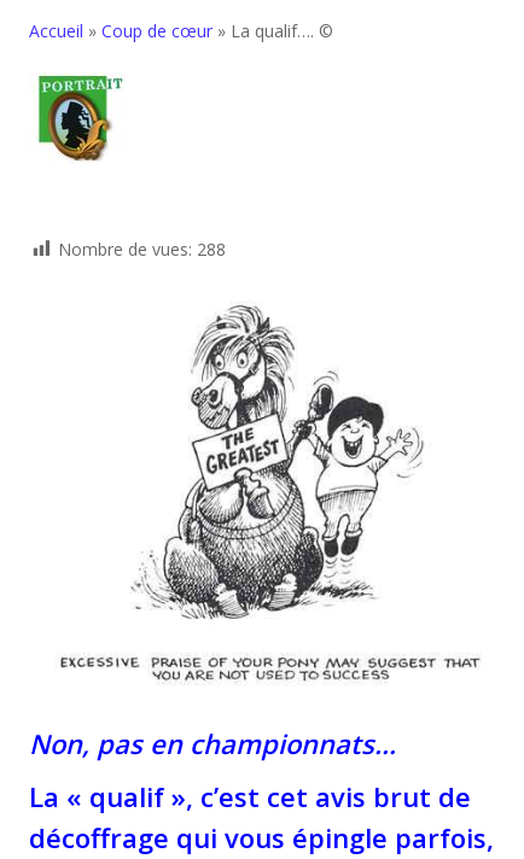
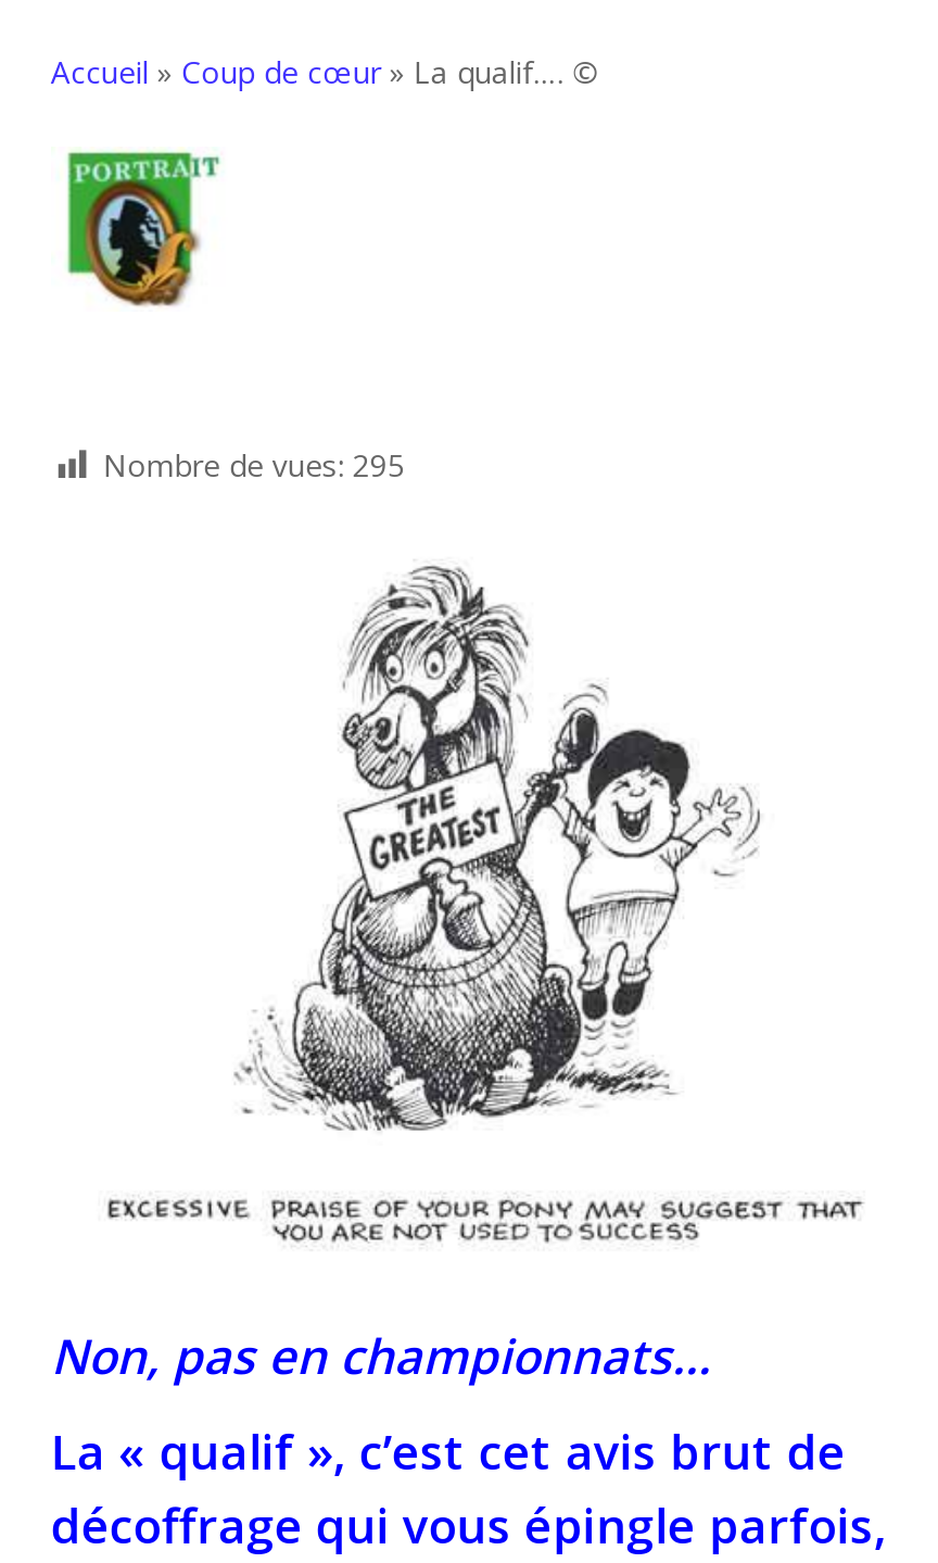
- Nombre de vues: 288
+ Nombre de vues: 295
